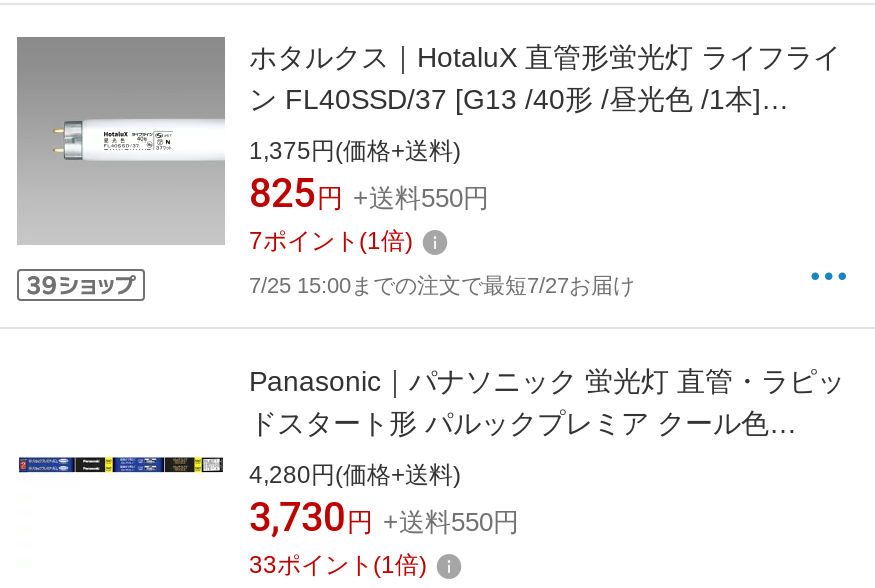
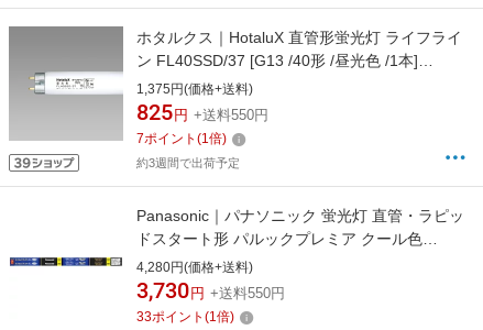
- 7/25 15:00までの注文で最短7/27お届け
+ 約3週間で出荷予定
